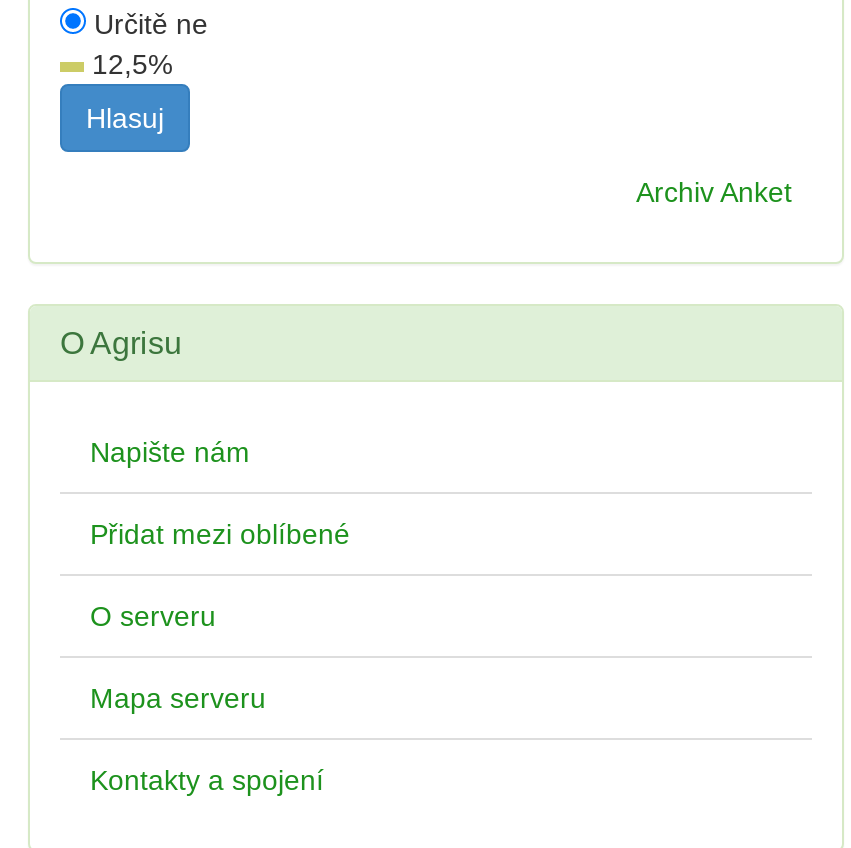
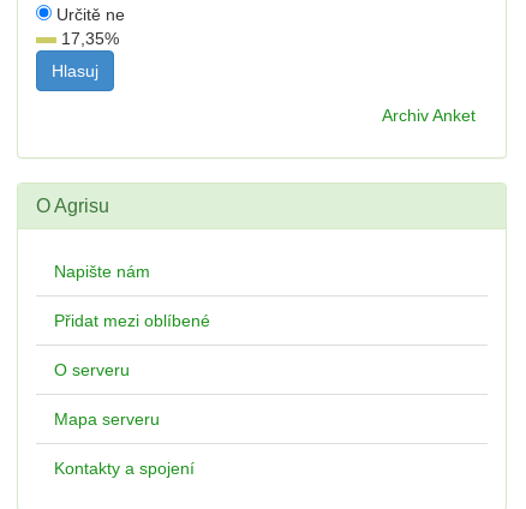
- 12,5%
+ 17,35%
